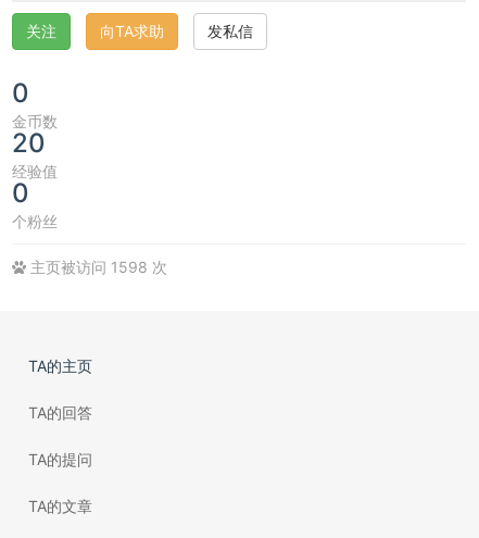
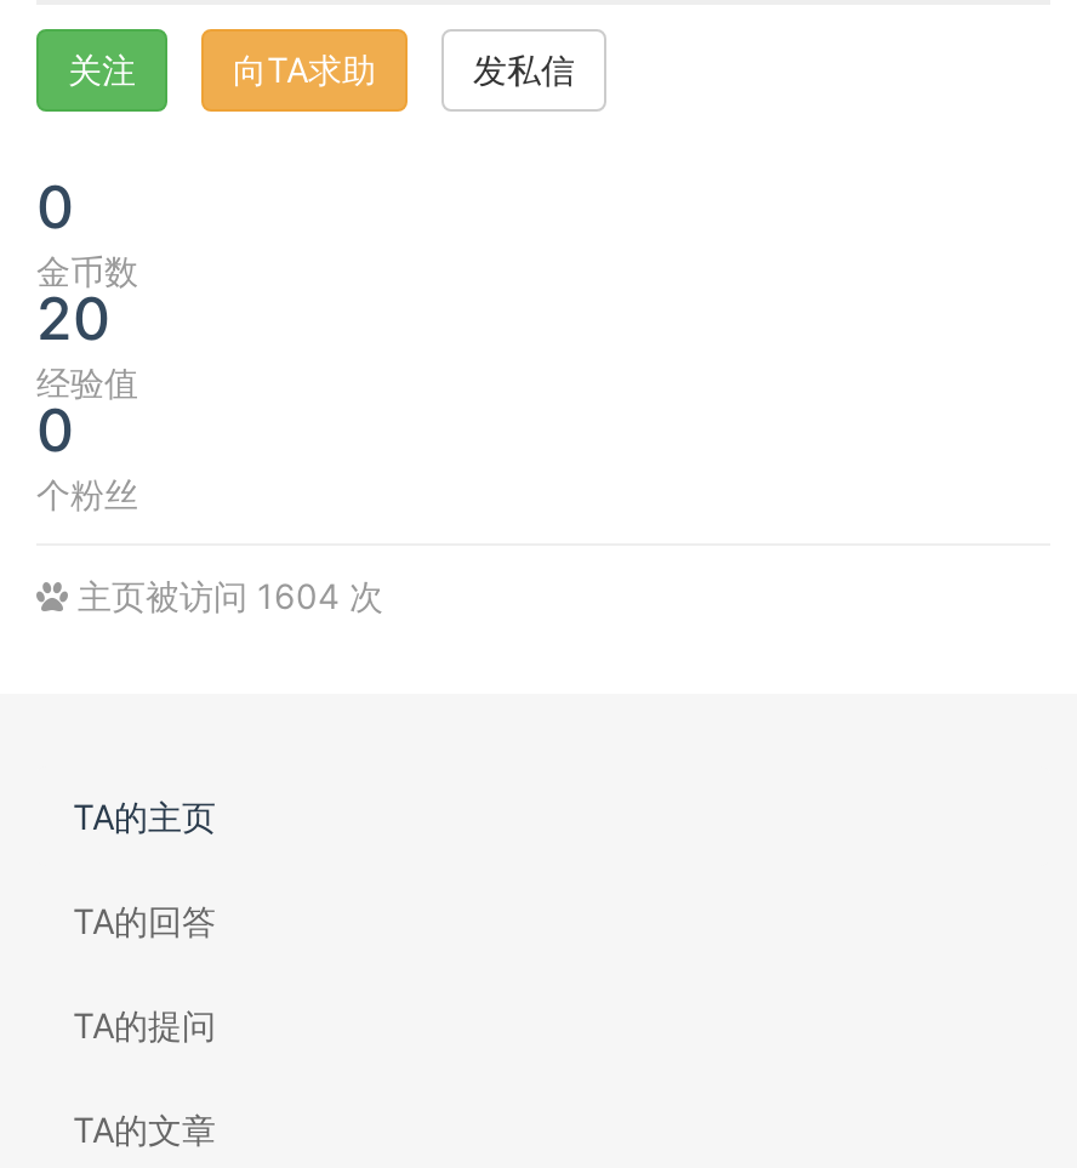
- 主页被访问 1598 次
+ 主页被访问 1604 次
